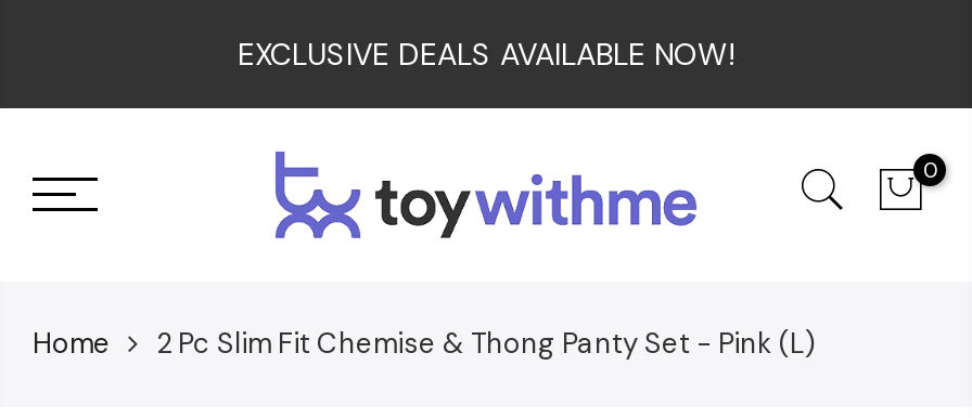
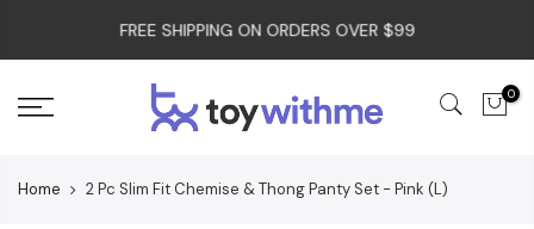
- EXCLUSIVE DEALS AVAILABLE NOW!
+ FREE SHIPPING ON ORDERS OVER $99
